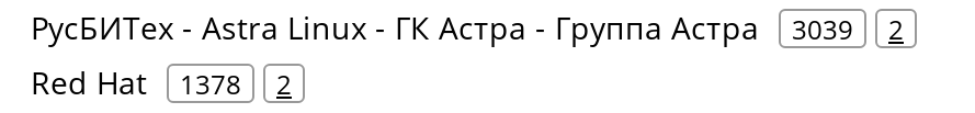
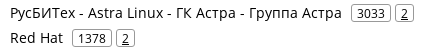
- РусБИТех - Astra Linux - ГК Астра - Группа Астра 3039 2
+ РусБИТех - Astra Linux - ГК Астра - Группа Астра 3033 2
